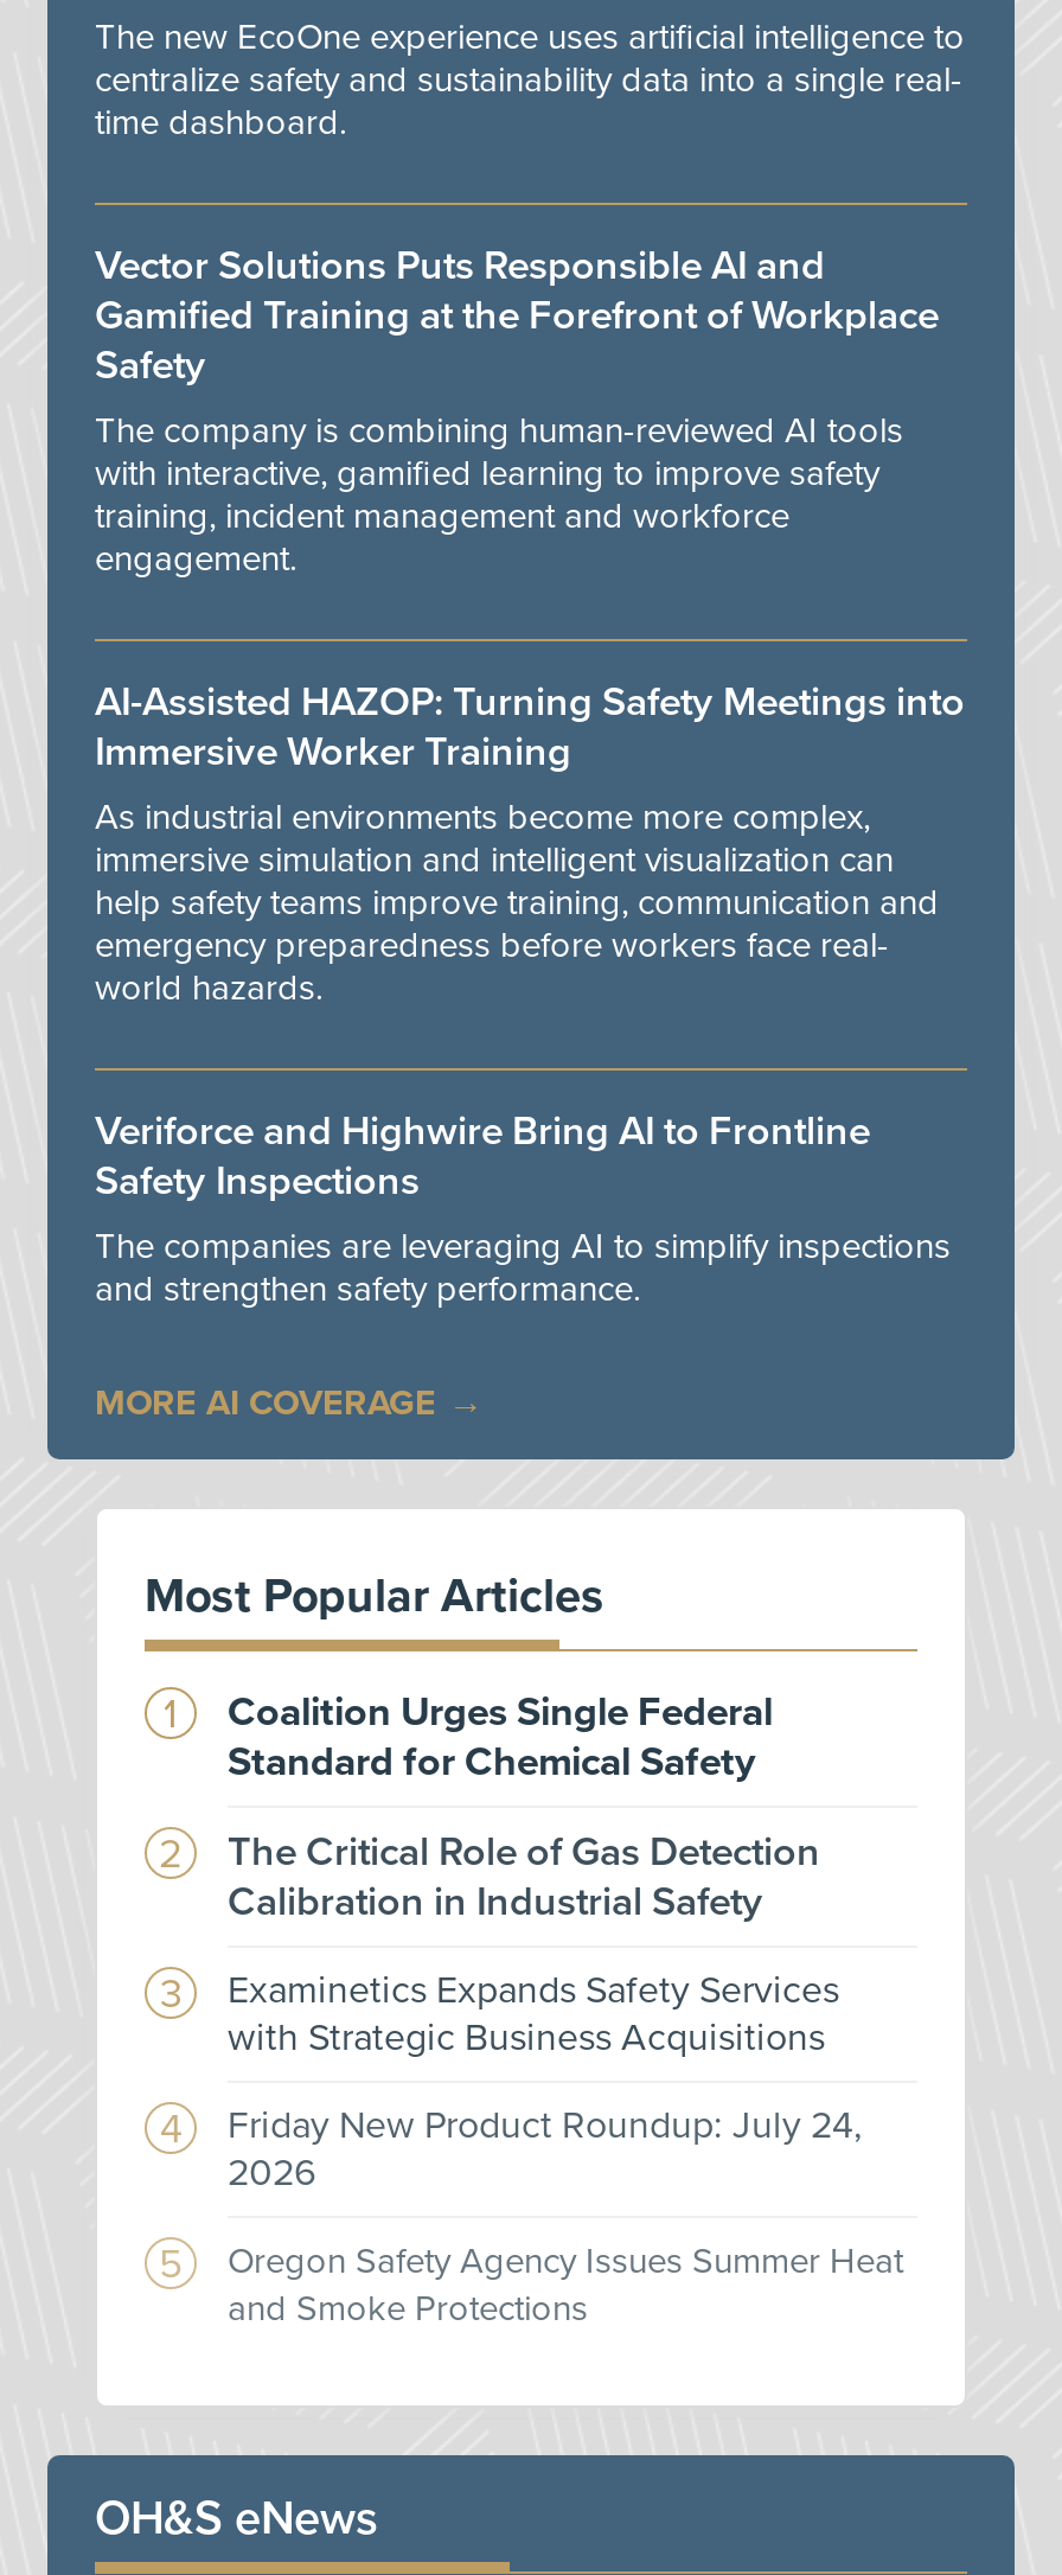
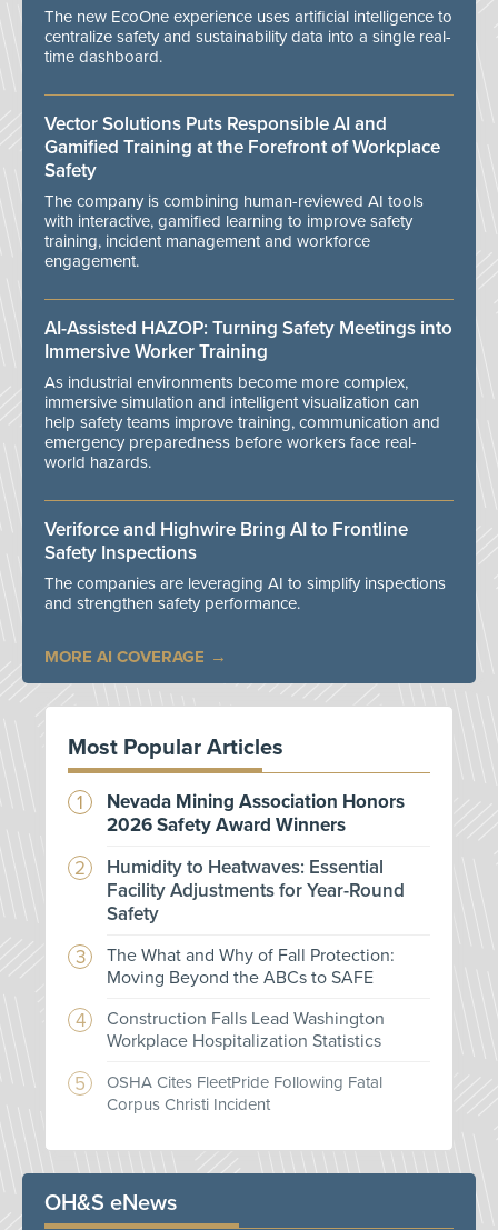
- Coalition Urges Single Federal
- Standard for Chemical Safety
+ Nevada Mining Association Honors
+ 2026 Safety Award Winners

- The Critical Role of Gas Detection
- Calibration in Industrial Safety
+ Humidity to Heatwaves: Essential
+ Facility Adjustments for Year-Round
+ Safety

- Examinetics Expands Safety Services
- with Strategic Business Acquisitions
+ The What and Why of Fall Protection:
+ Moving Beyond the ABCs to SAFE

- Friday New Product Roundup: July 24,
- 2026
+ Construction Falls Lead Washington
+ Workplace Hospitalization Statistics

- Oregon Safety Agency Issues Summer Heat
- and Smoke Protections
+ OSHA Cites FleetPride Following Fatal
+ Corpus Christi Incident
